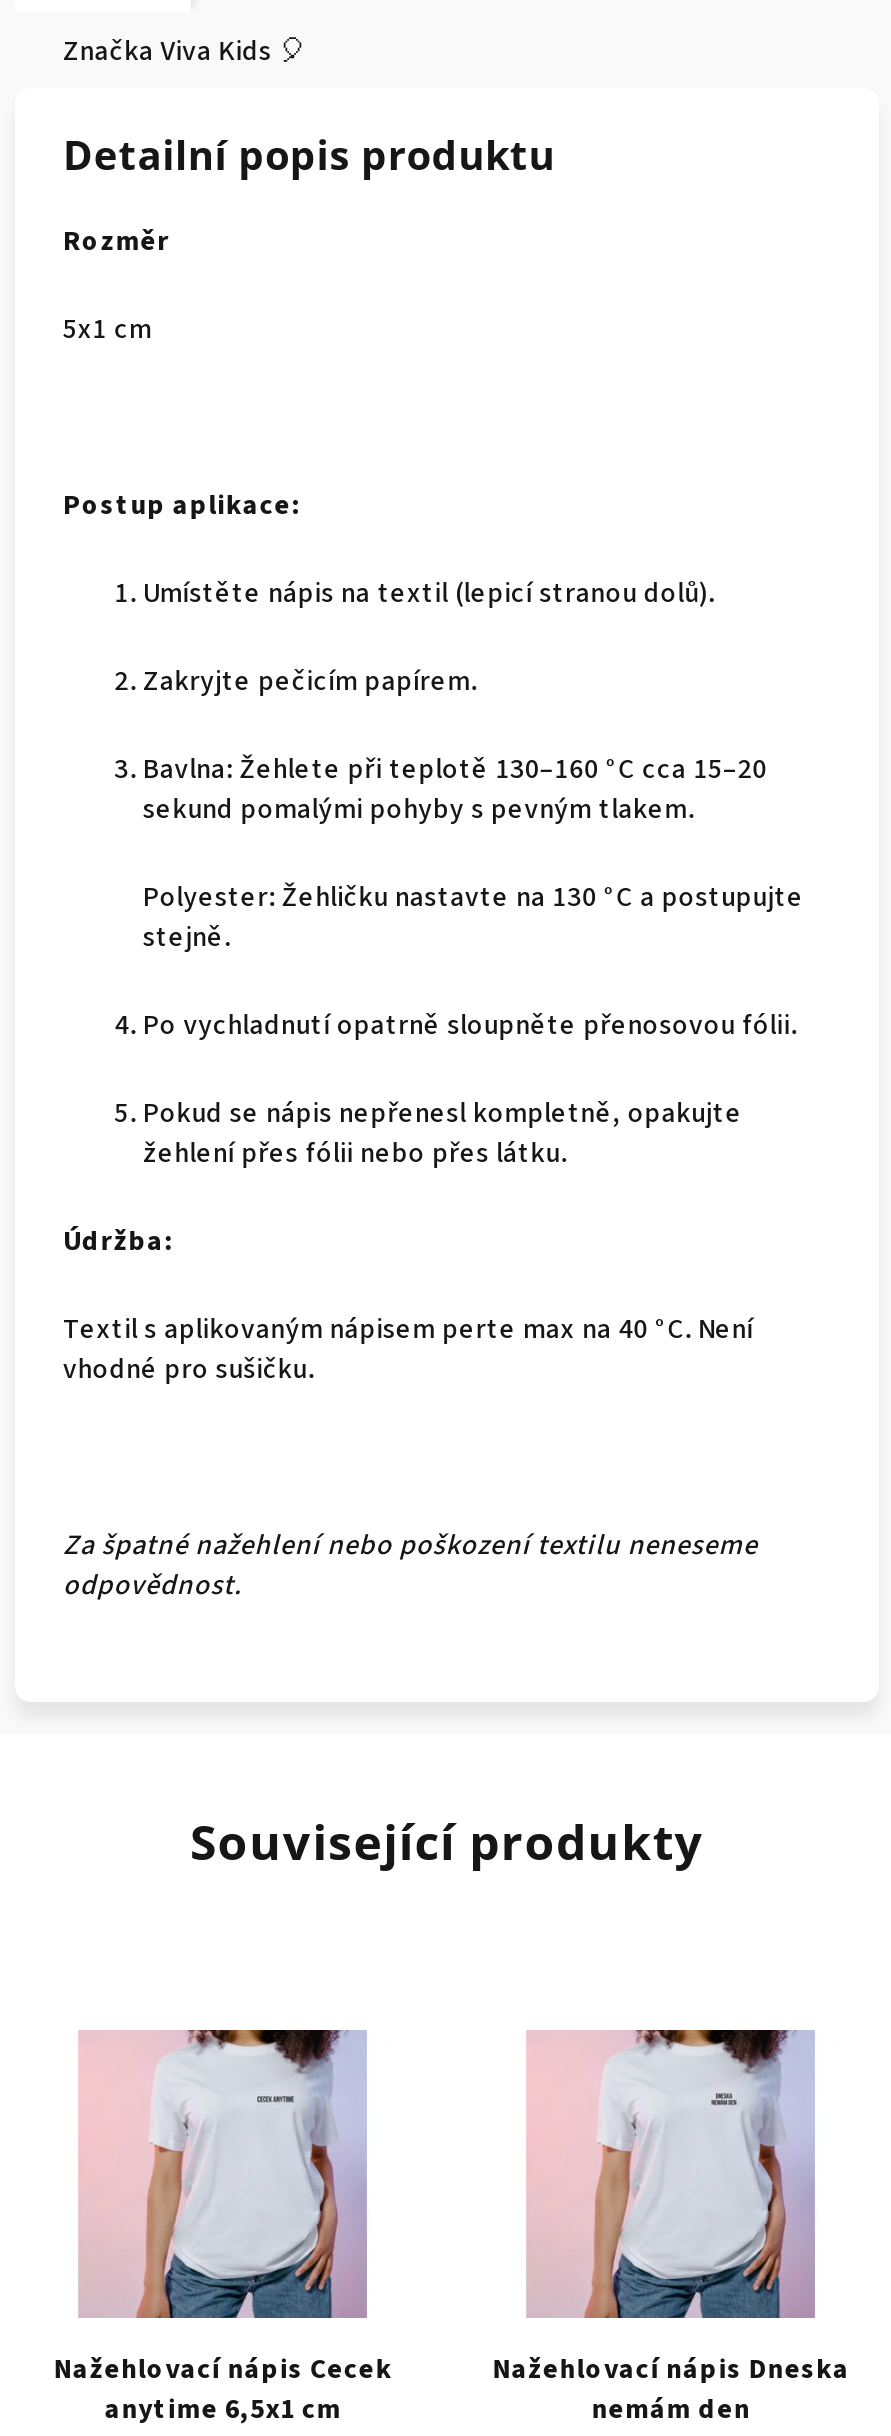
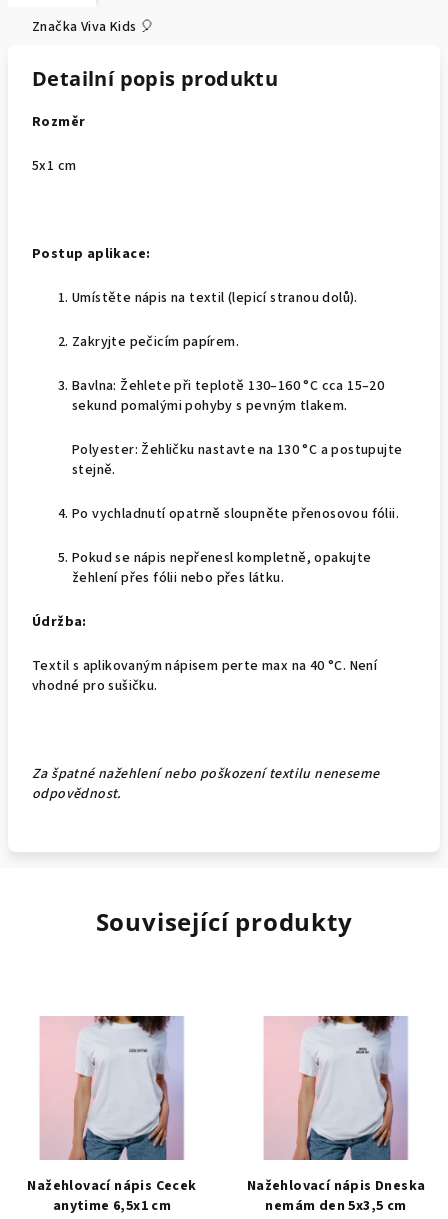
- nemám den
+ nemám den 5x3,5 cm
